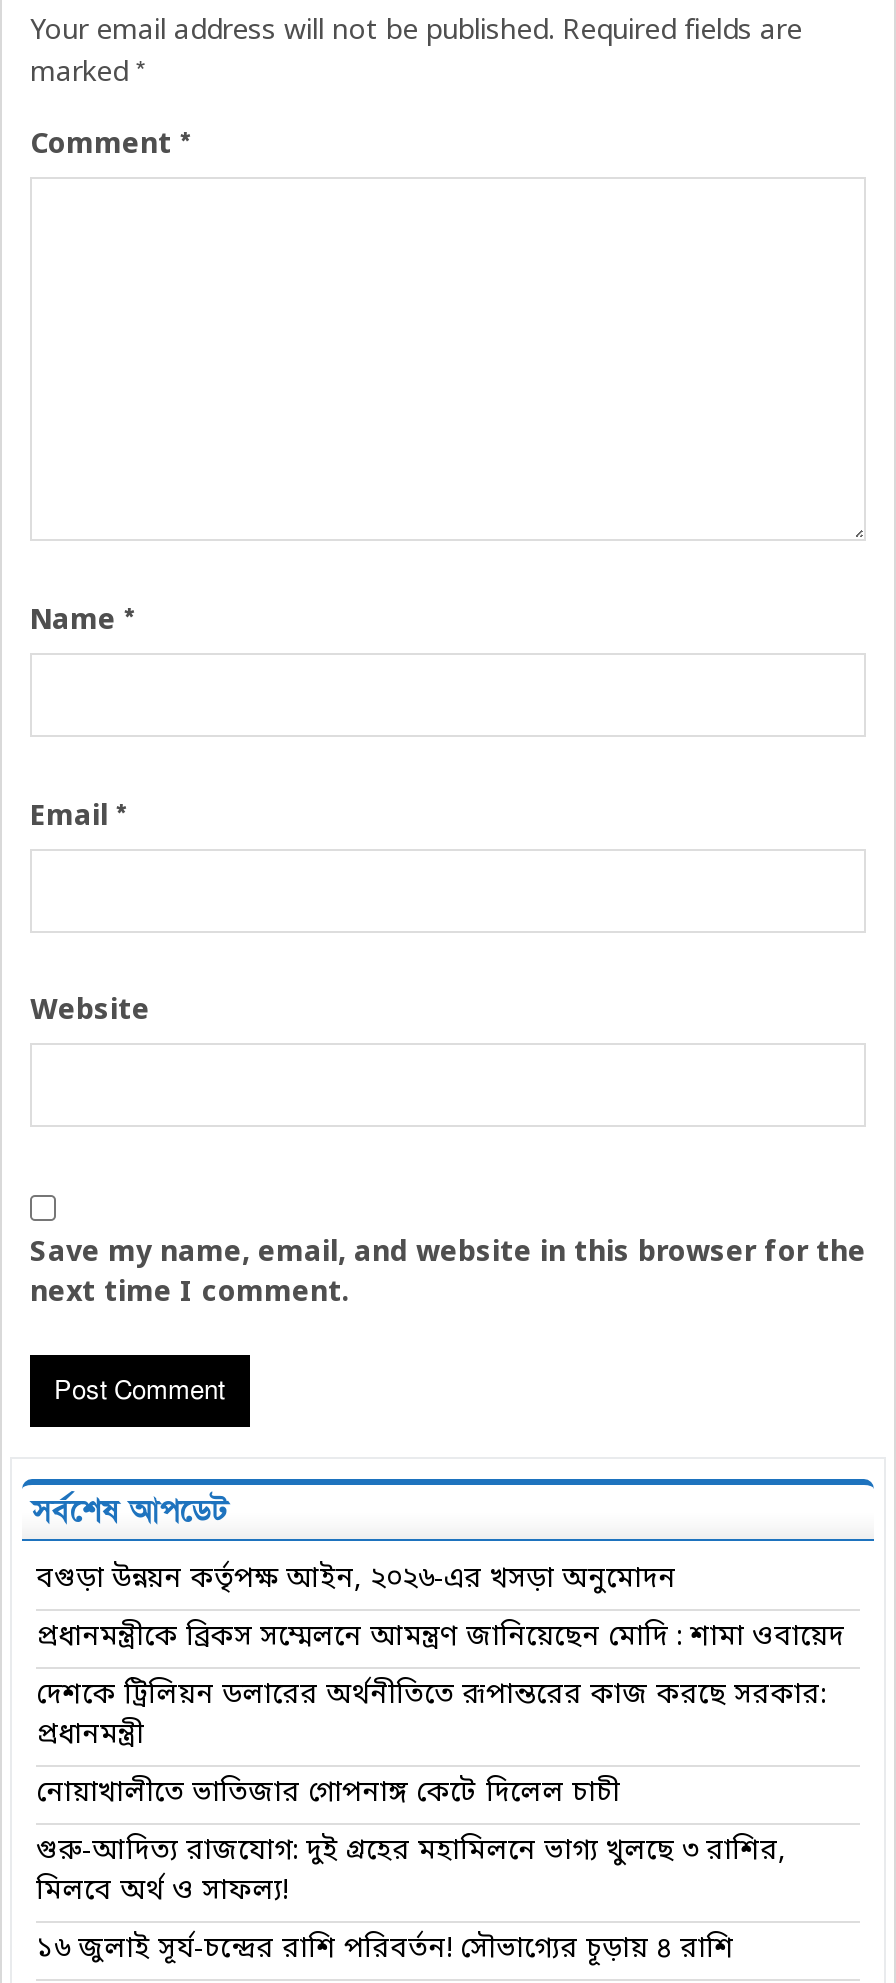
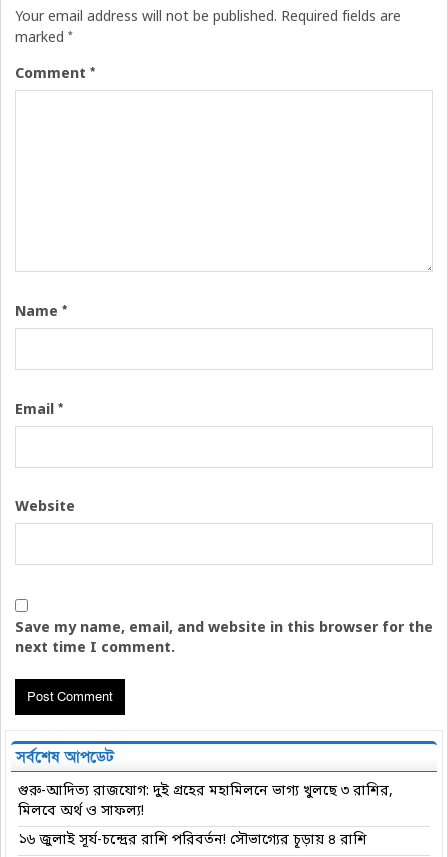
- বগুড়া উন্নয়ন কর্তৃপক্ষ আইন, ২০২৬-এর খসড়া অনুমোদন
- প্রধানমন্ত্রীকে ব্রিকস সম্মেলনে আমন্ত্রণ জানিয়েছেন মোদি : শামা ওবায়েদ
- দেশকে ট্রিলিয়ন ডলারের অর্থনীতিতে রূপান্তরের কাজ করছে সরকার:
- প্রধানমন্ত্রী
- নোয়াখালীতে ভাতিজার গোপনাঙ্গ কেটে দিলেল চাচী
